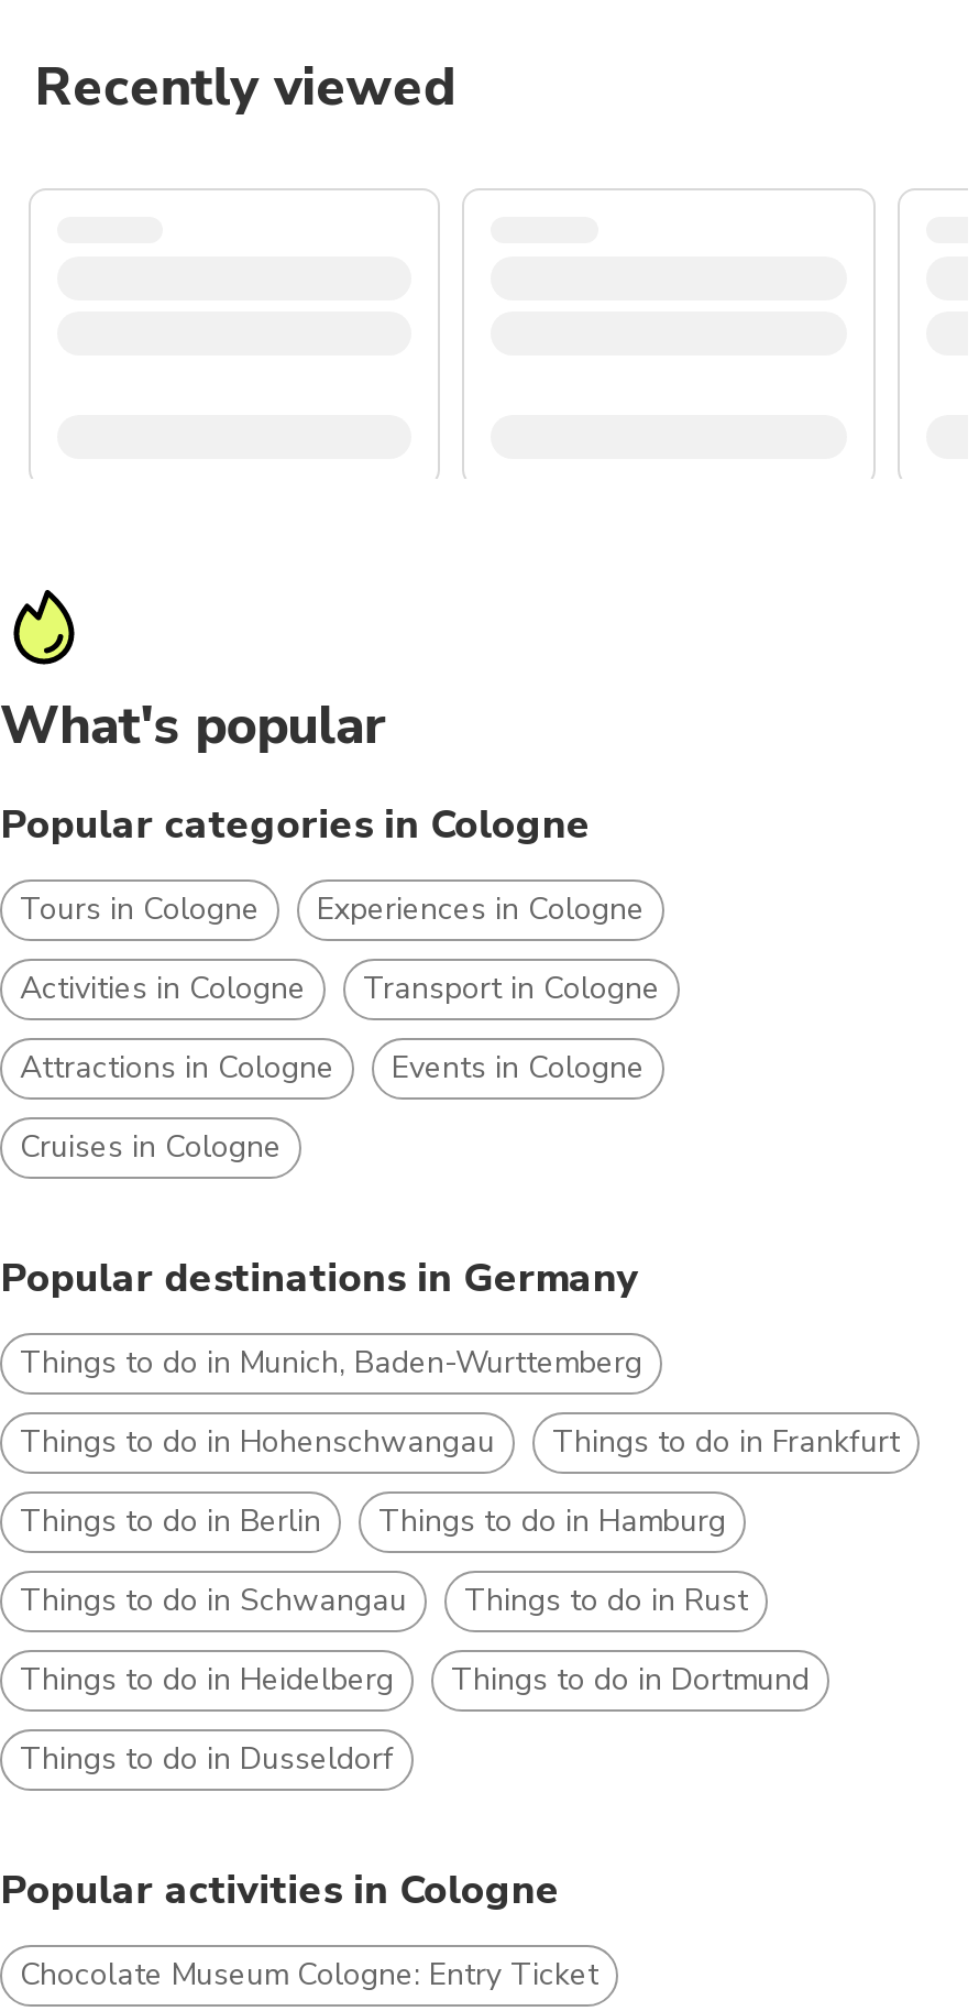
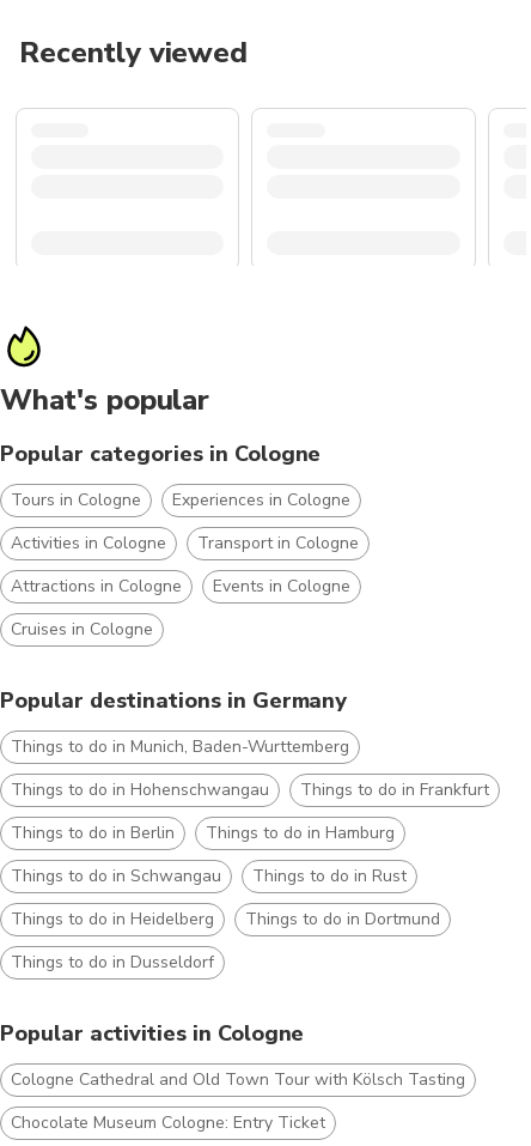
+ Cologne Cathedral and Old Town Tour with Kölsch Tasting
